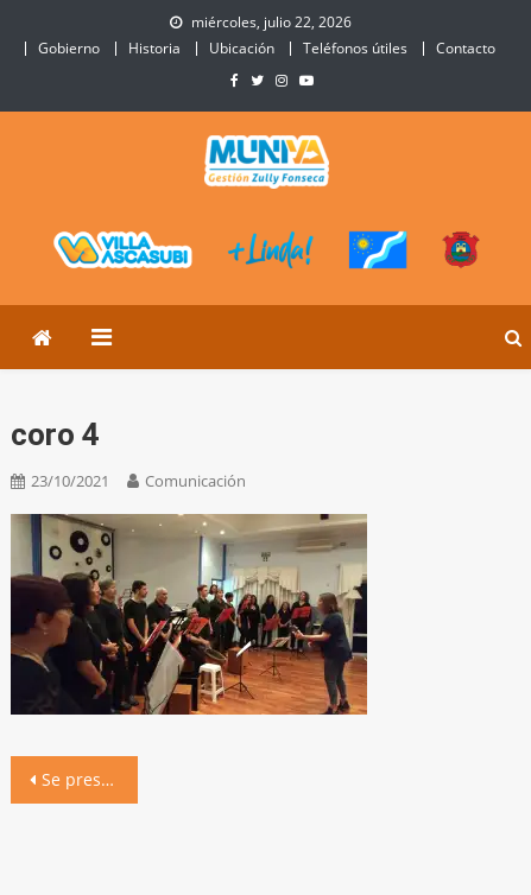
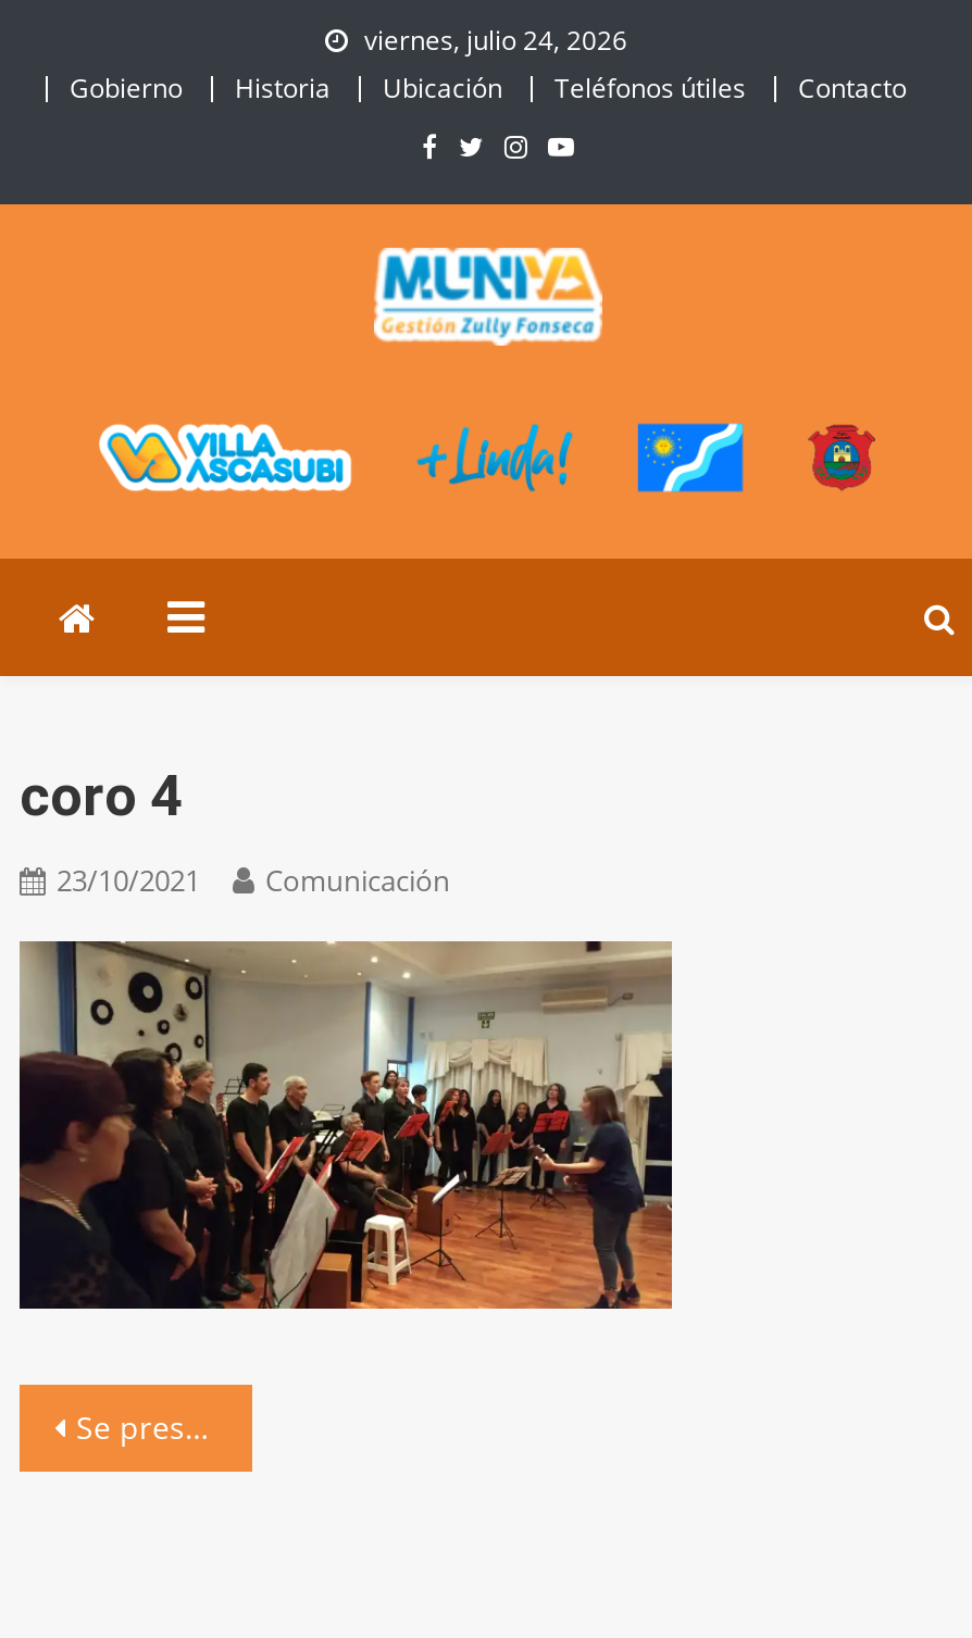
- miércoles, julio 22, 2026
+ viernes, julio 24, 2026
